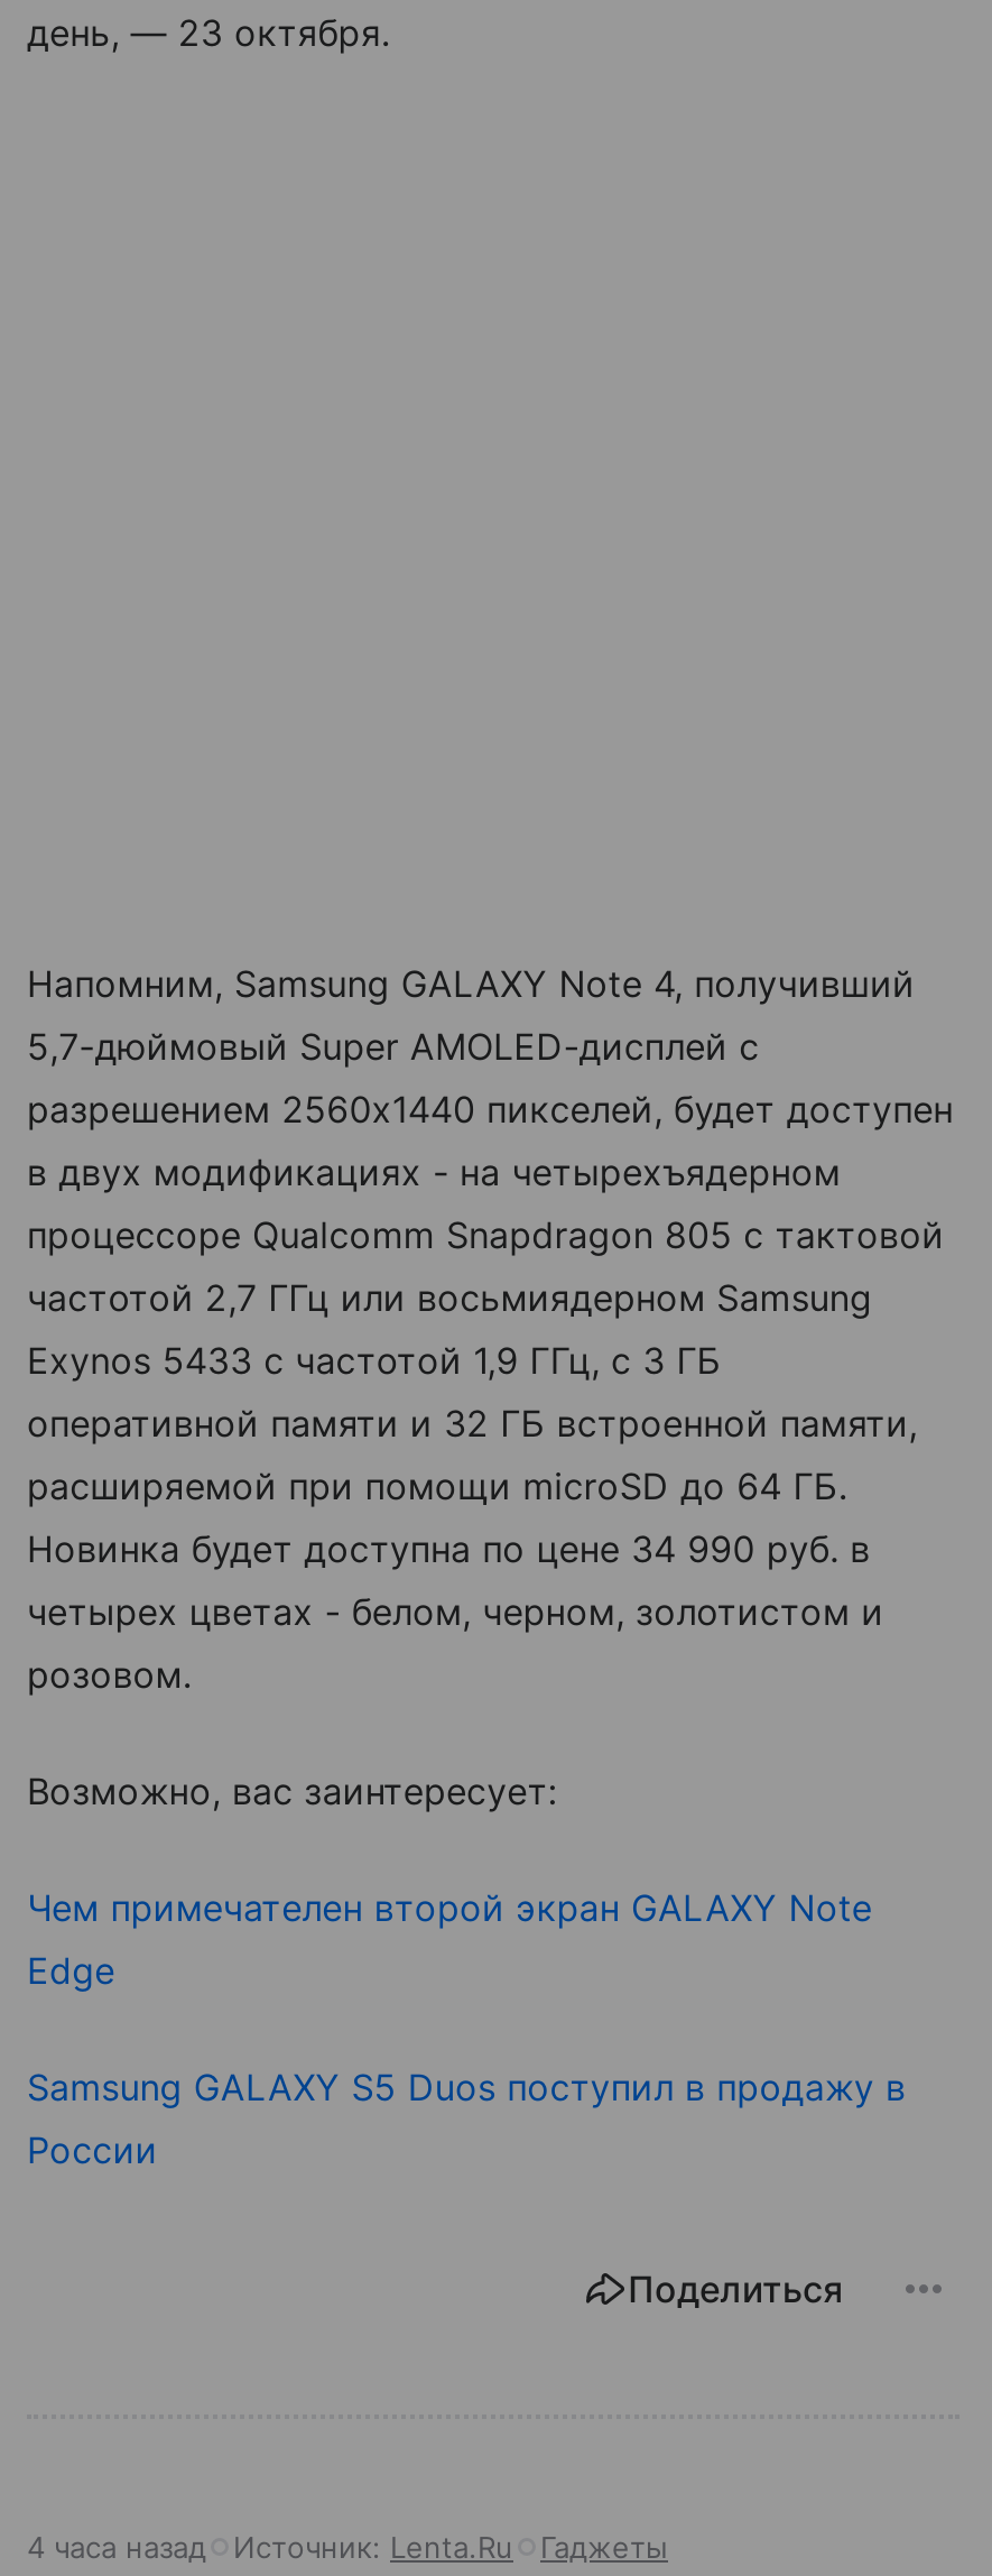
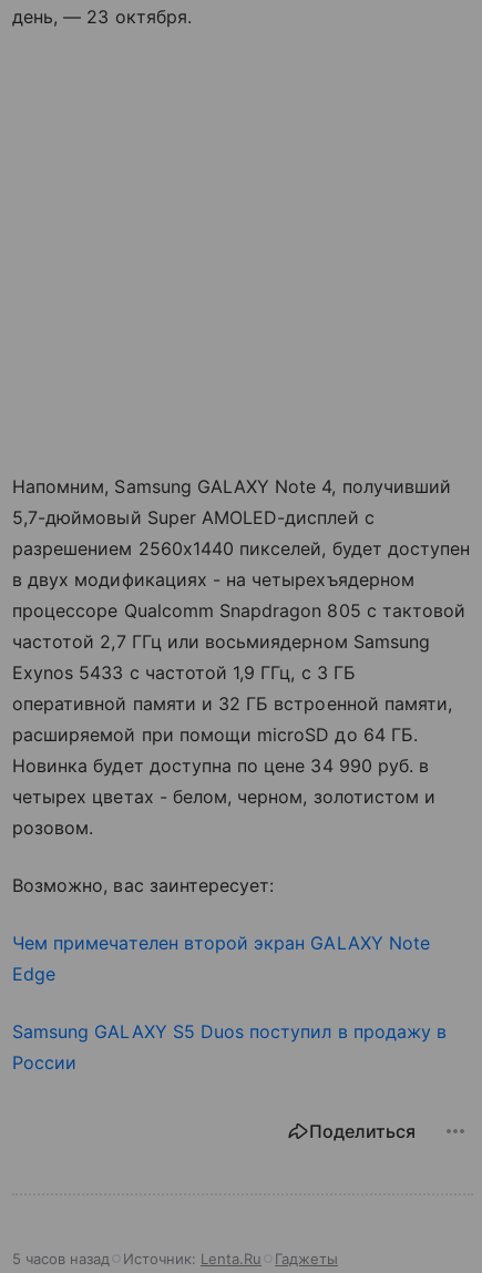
- 4 часа назад Источник: Lenta.Ru Гаджеты
+ 5 часов назад Источник: Lenta.Ru Гаджеты
